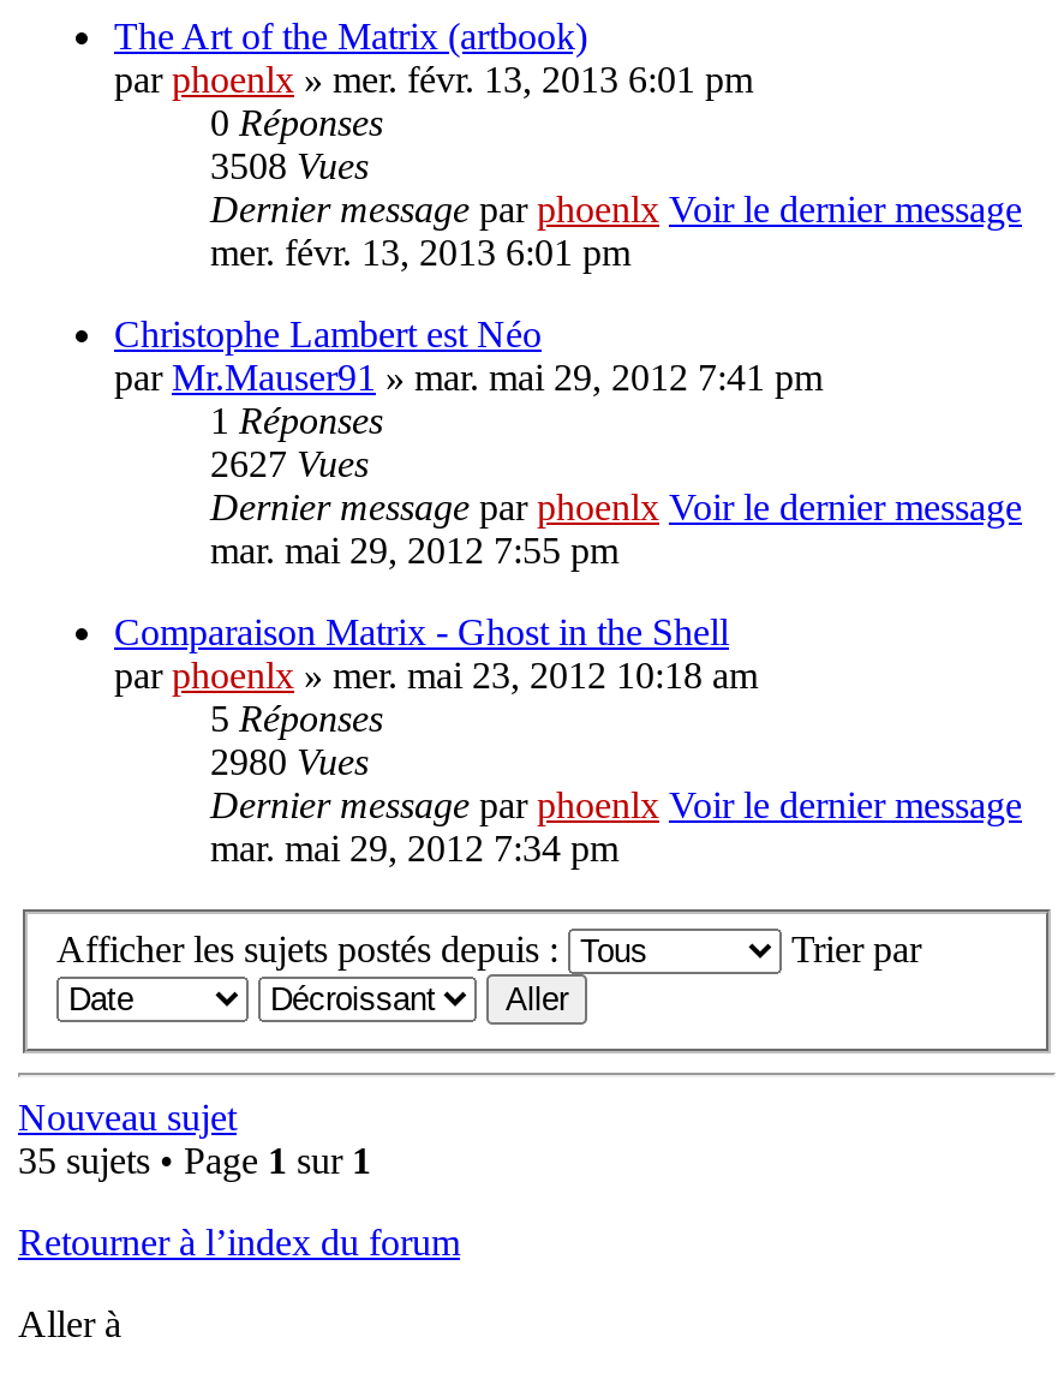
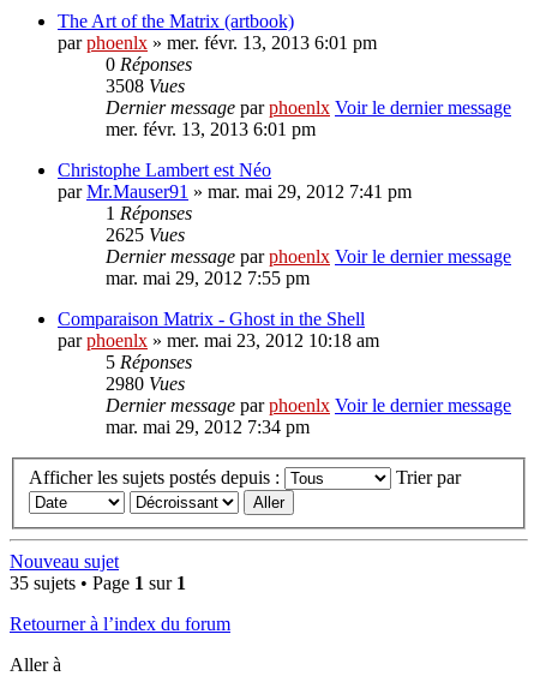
- 2627 Vues
+ 2625 Vues
